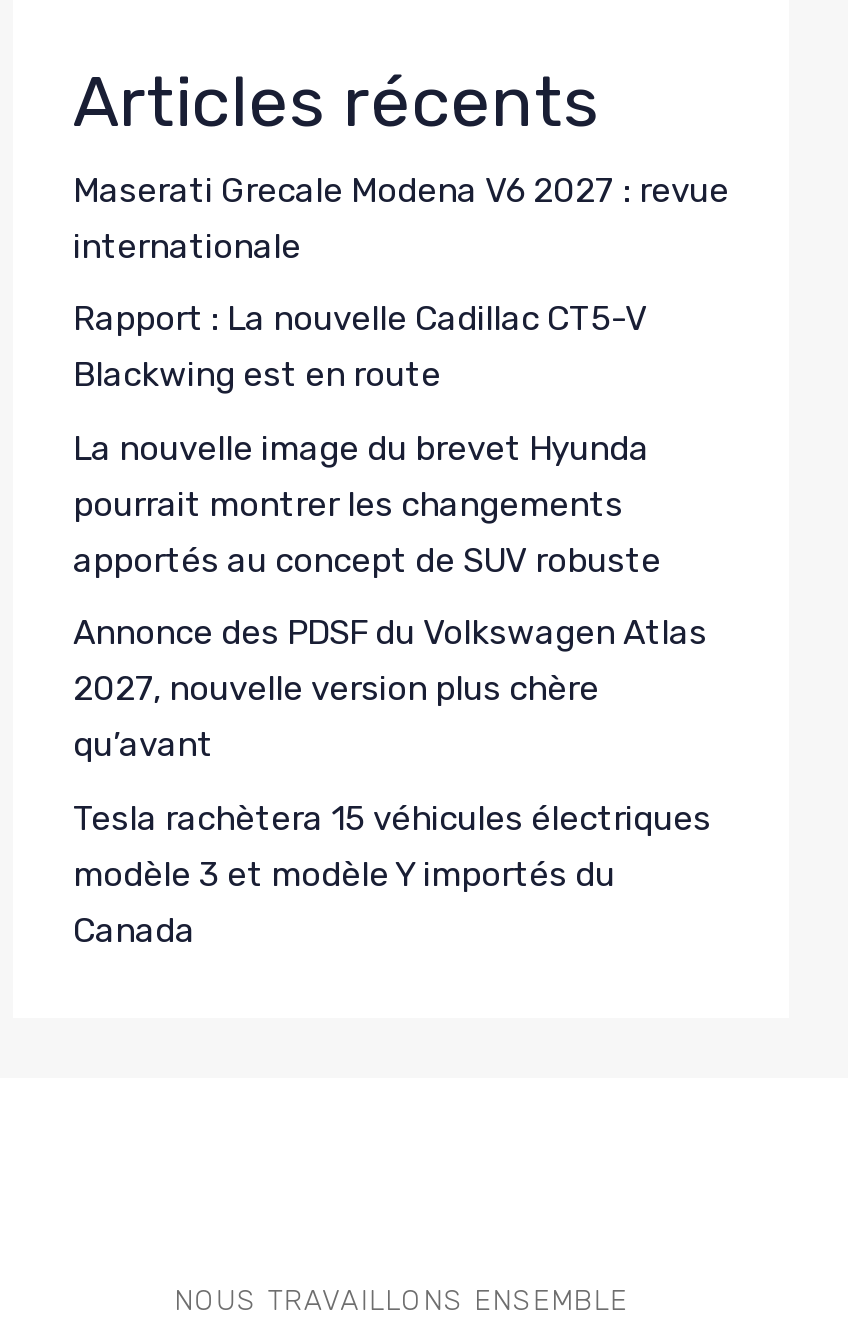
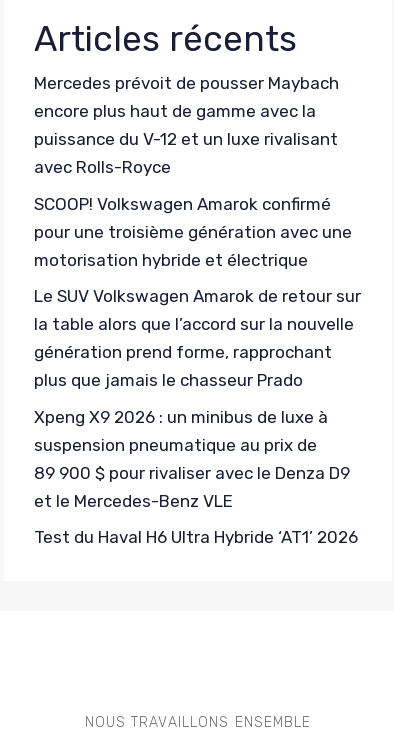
- Maserati Grecale Modena V6 2027 : revue
- internationale
+ Mercedes prévoit de pousser Maybach
+ encore plus haut de gamme avec la
+ puissance du V-12 et un luxe rivalisant
+ avec Rolls-Royce

- Rapport : La nouvelle Cadillac CT5-V
- Blackwing est en route
+ SCOOP! Volkswagen Amarok confirmé
+ pour une troisième génération avec une
+ motorisation hybride et électrique

- La nouvelle image du brevet Hyunda
- pourrait montrer les changements
- apportés au concept de SUV robuste
+ Le SUV Volkswagen Amarok de retour sur
+ la table alors que l’accord sur la nouvelle
+ génération prend forme, rapprochant
+ plus que jamais le chasseur Prado

- Annonce des PDSF du Volkswagen Atlas
- 2027, nouvelle version plus chère
- qu’avant
+ Xpeng X9 2026 : un minibus de luxe à
+ suspension pneumatique au prix de
+ 89 900 $ pour rivaliser avec le Denza D9
+ et le Mercedes-Benz VLE

- Tesla rachètera 15 véhicules électriques
- modèle 3 et modèle Y importés du
- Canada
+ Test du Haval H6 Ultra Hybride ‘AT1’ 2026
